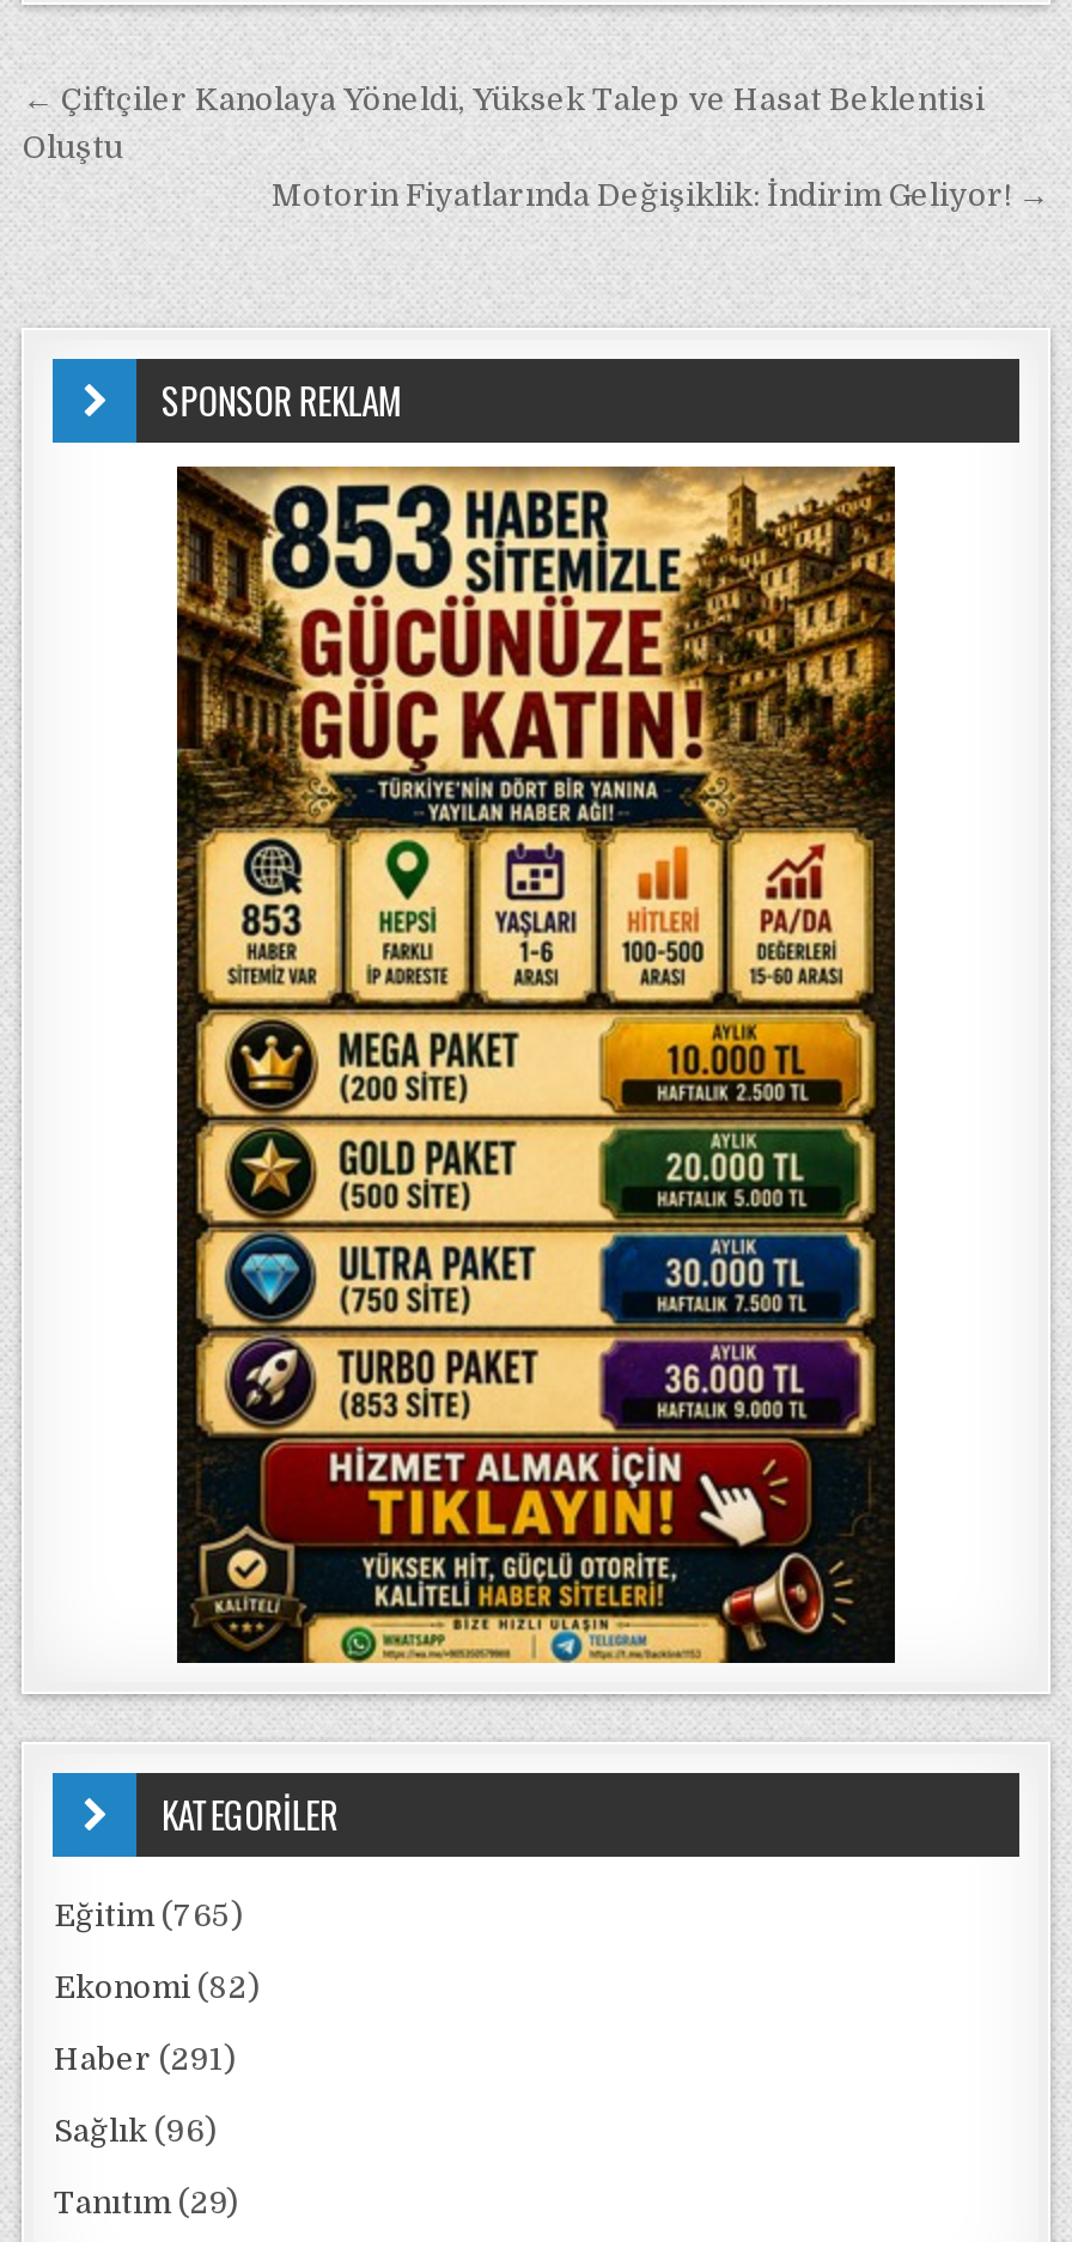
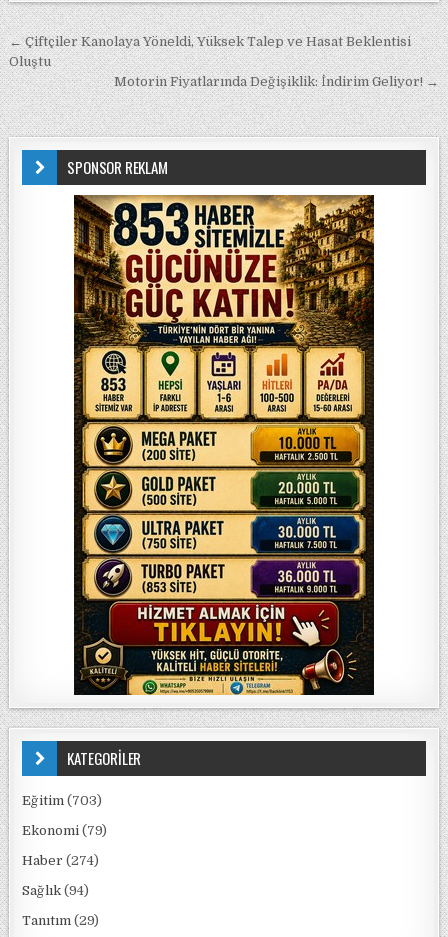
- Eğitim (765)
+ Eğitim (703)

- Ekonomi (82)
+ Ekonomi (79)

- Haber (291)
+ Haber (274)

- Sağlık (96)
+ Sağlık (94)
